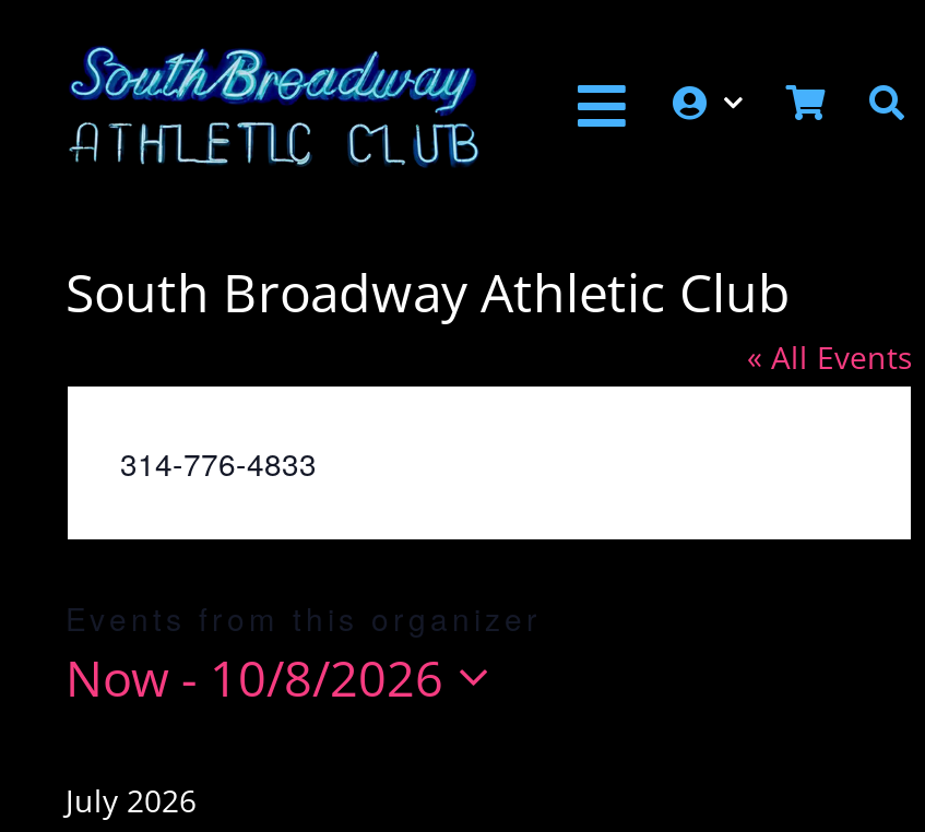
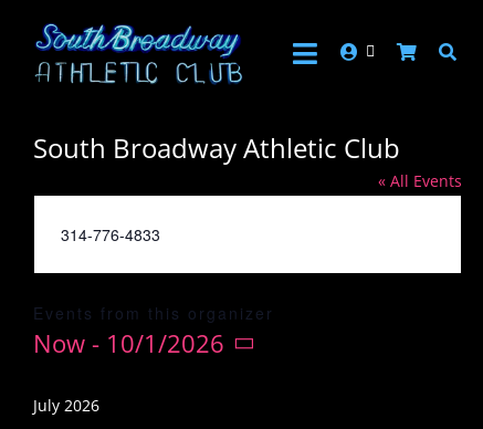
- Now - 10/8/2026
+ Now - 10/1/2026
